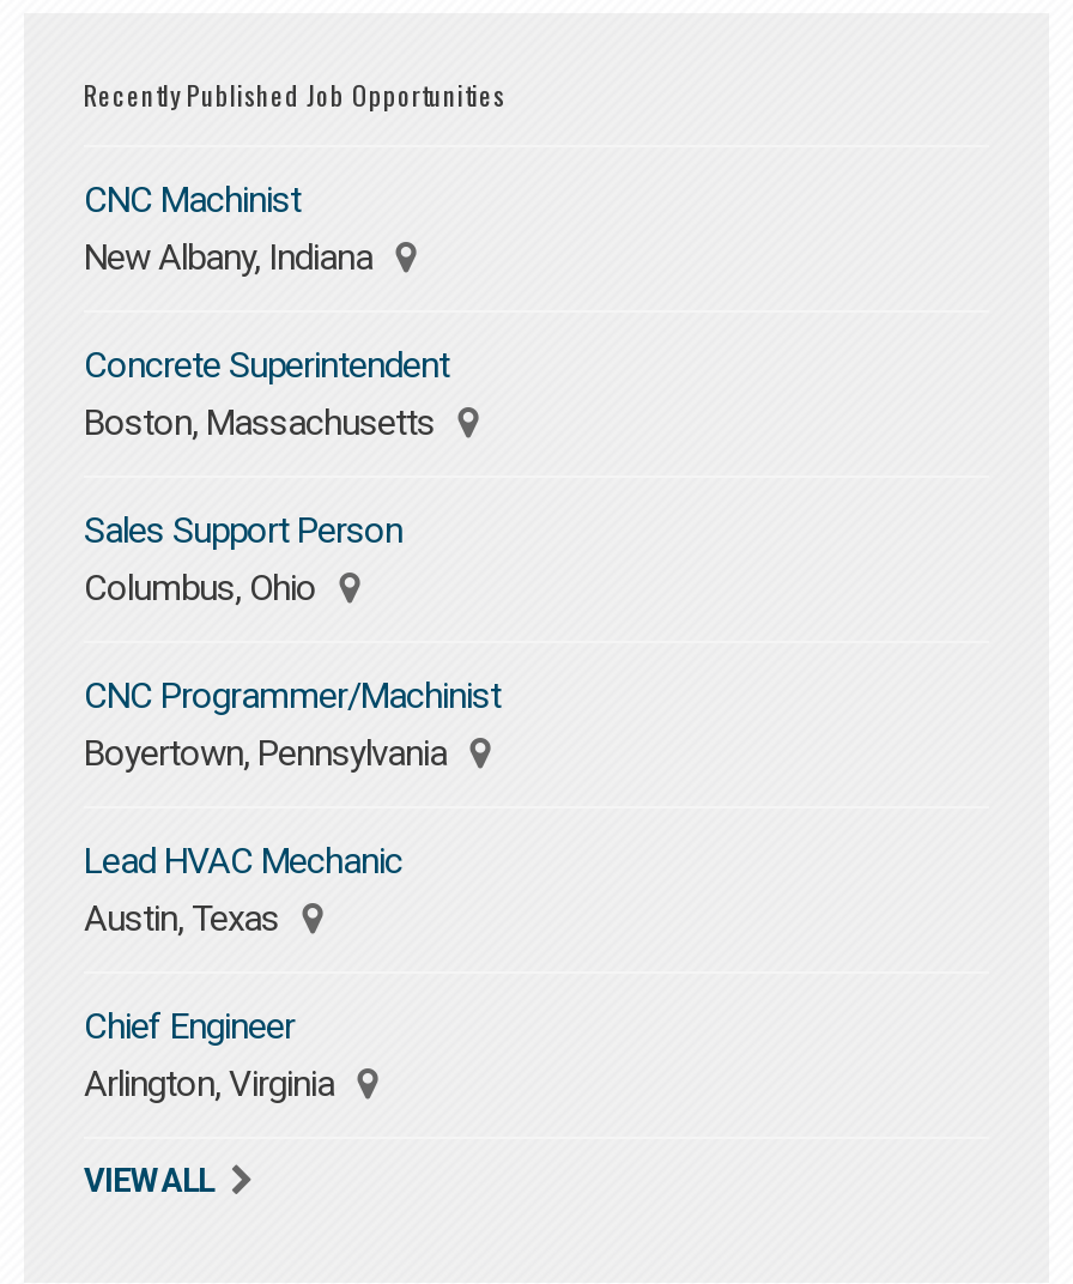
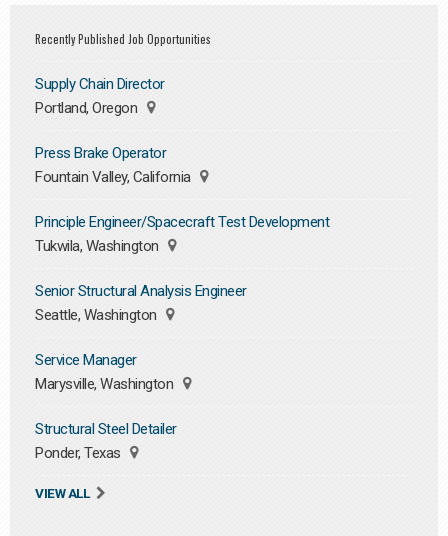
- CNC Machinist
- New Albany, Indiana
+ Supply Chain Director
+ Portland, Oregon

- Concrete Superintendent
- Boston, Massachusetts
+ Press Brake Operator
+ Fountain Valley, California

- Sales Support Person
- Columbus, Ohio
+ Principle Engineer/Spacecraft Test Development
+ Tukwila, Washington

- CNC Programmer/Machinist
- Boyertown, Pennsylvania
+ Senior Structural Analysis Engineer
+ Seattle, Washington

- Lead HVAC Mechanic
- Austin, Texas
+ Service Manager
+ Marysville, Washington

- Chief Engineer
- Arlington, Virginia
+ Structural Steel Detailer
+ Ponder, Texas
